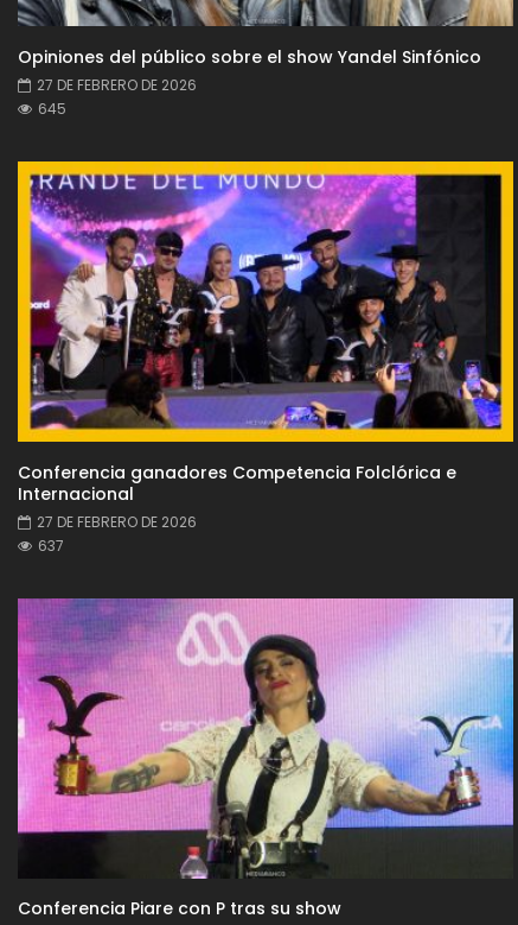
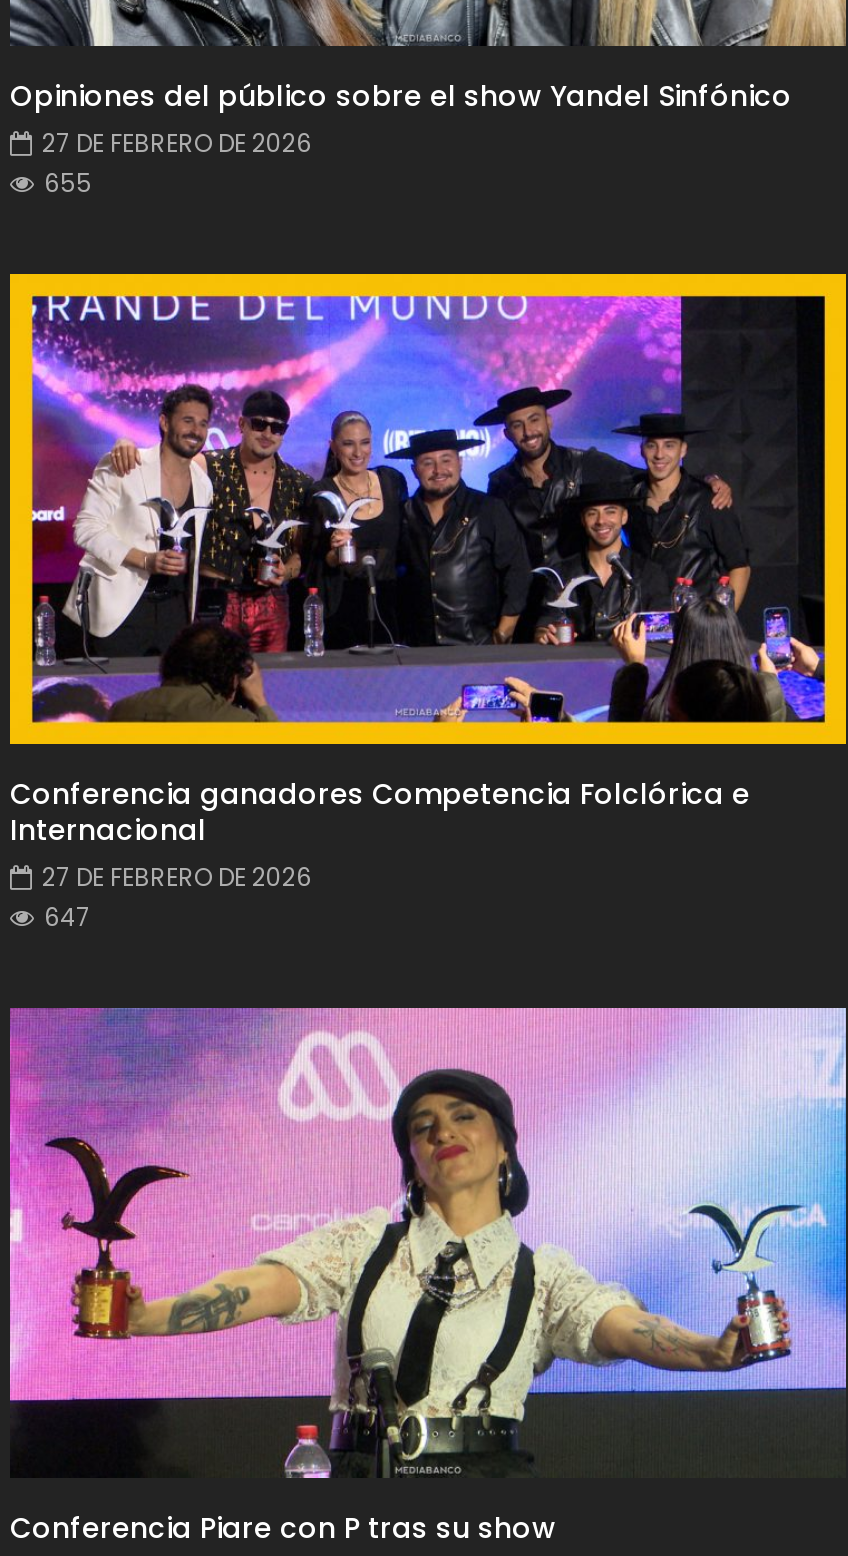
- 645
+ 655

- 637
+ 647
